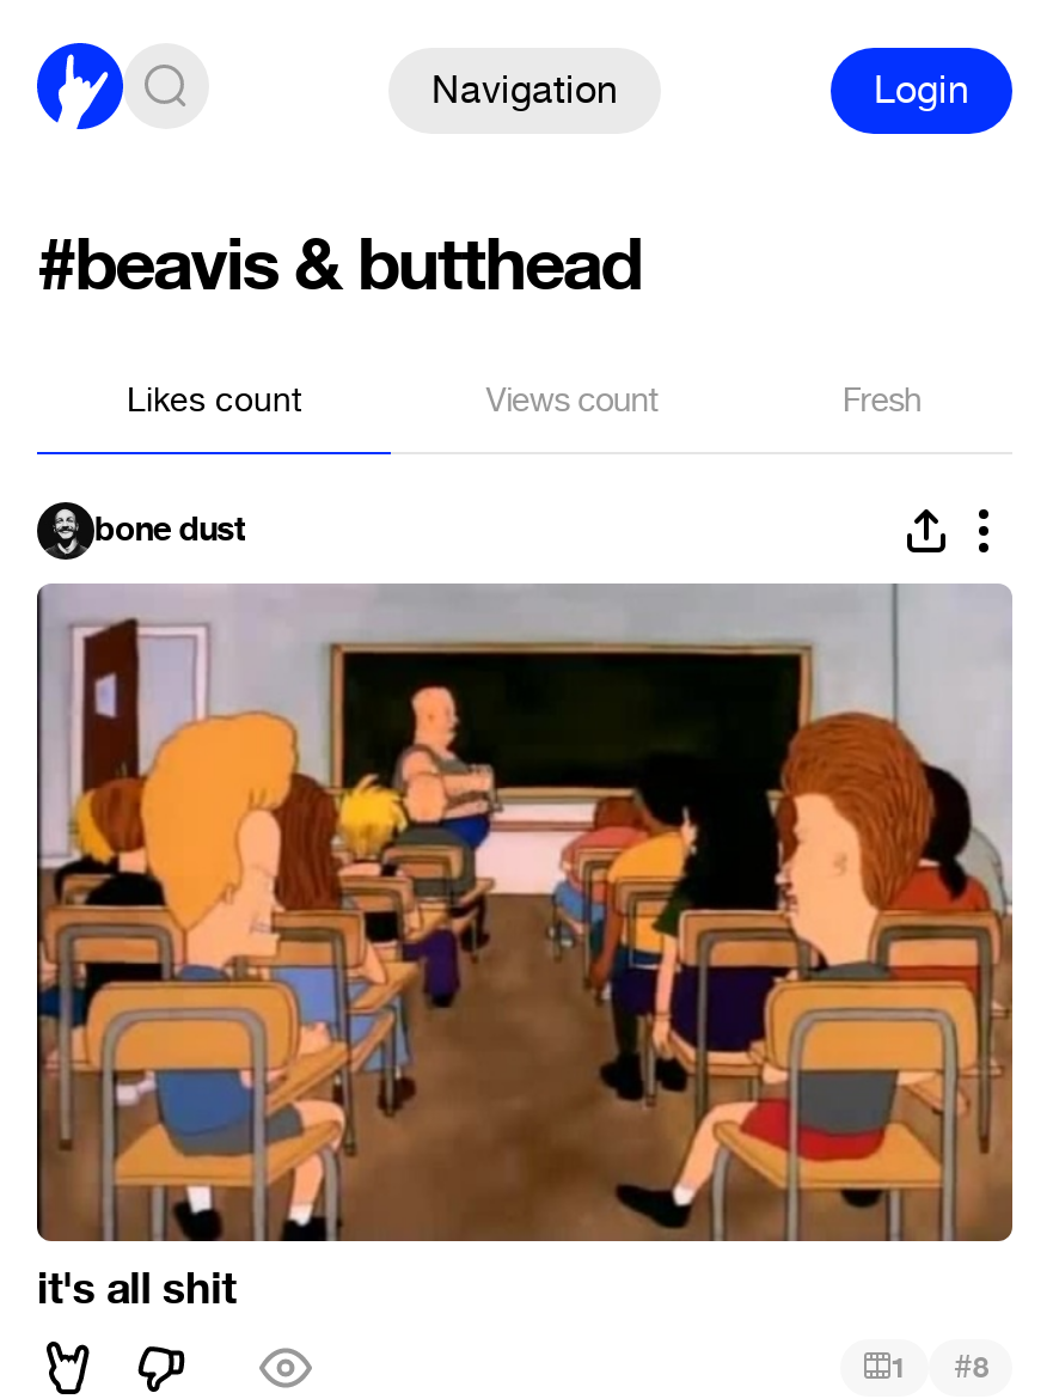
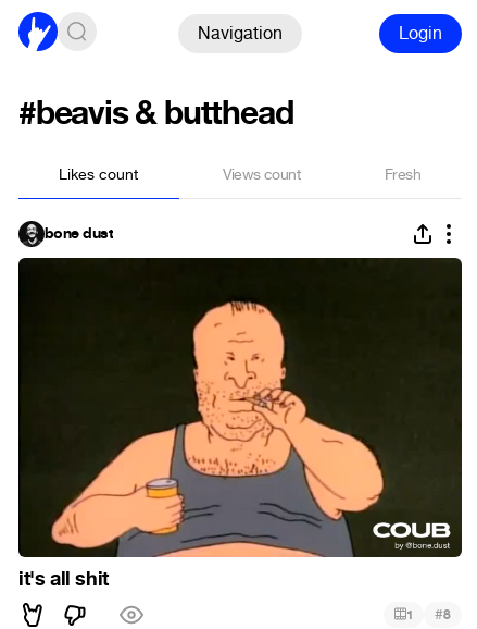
- [image]
+ [image]
